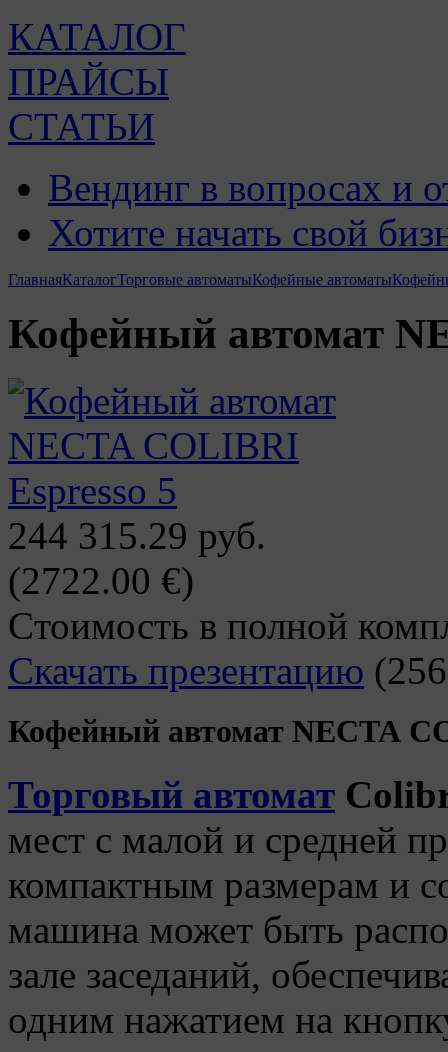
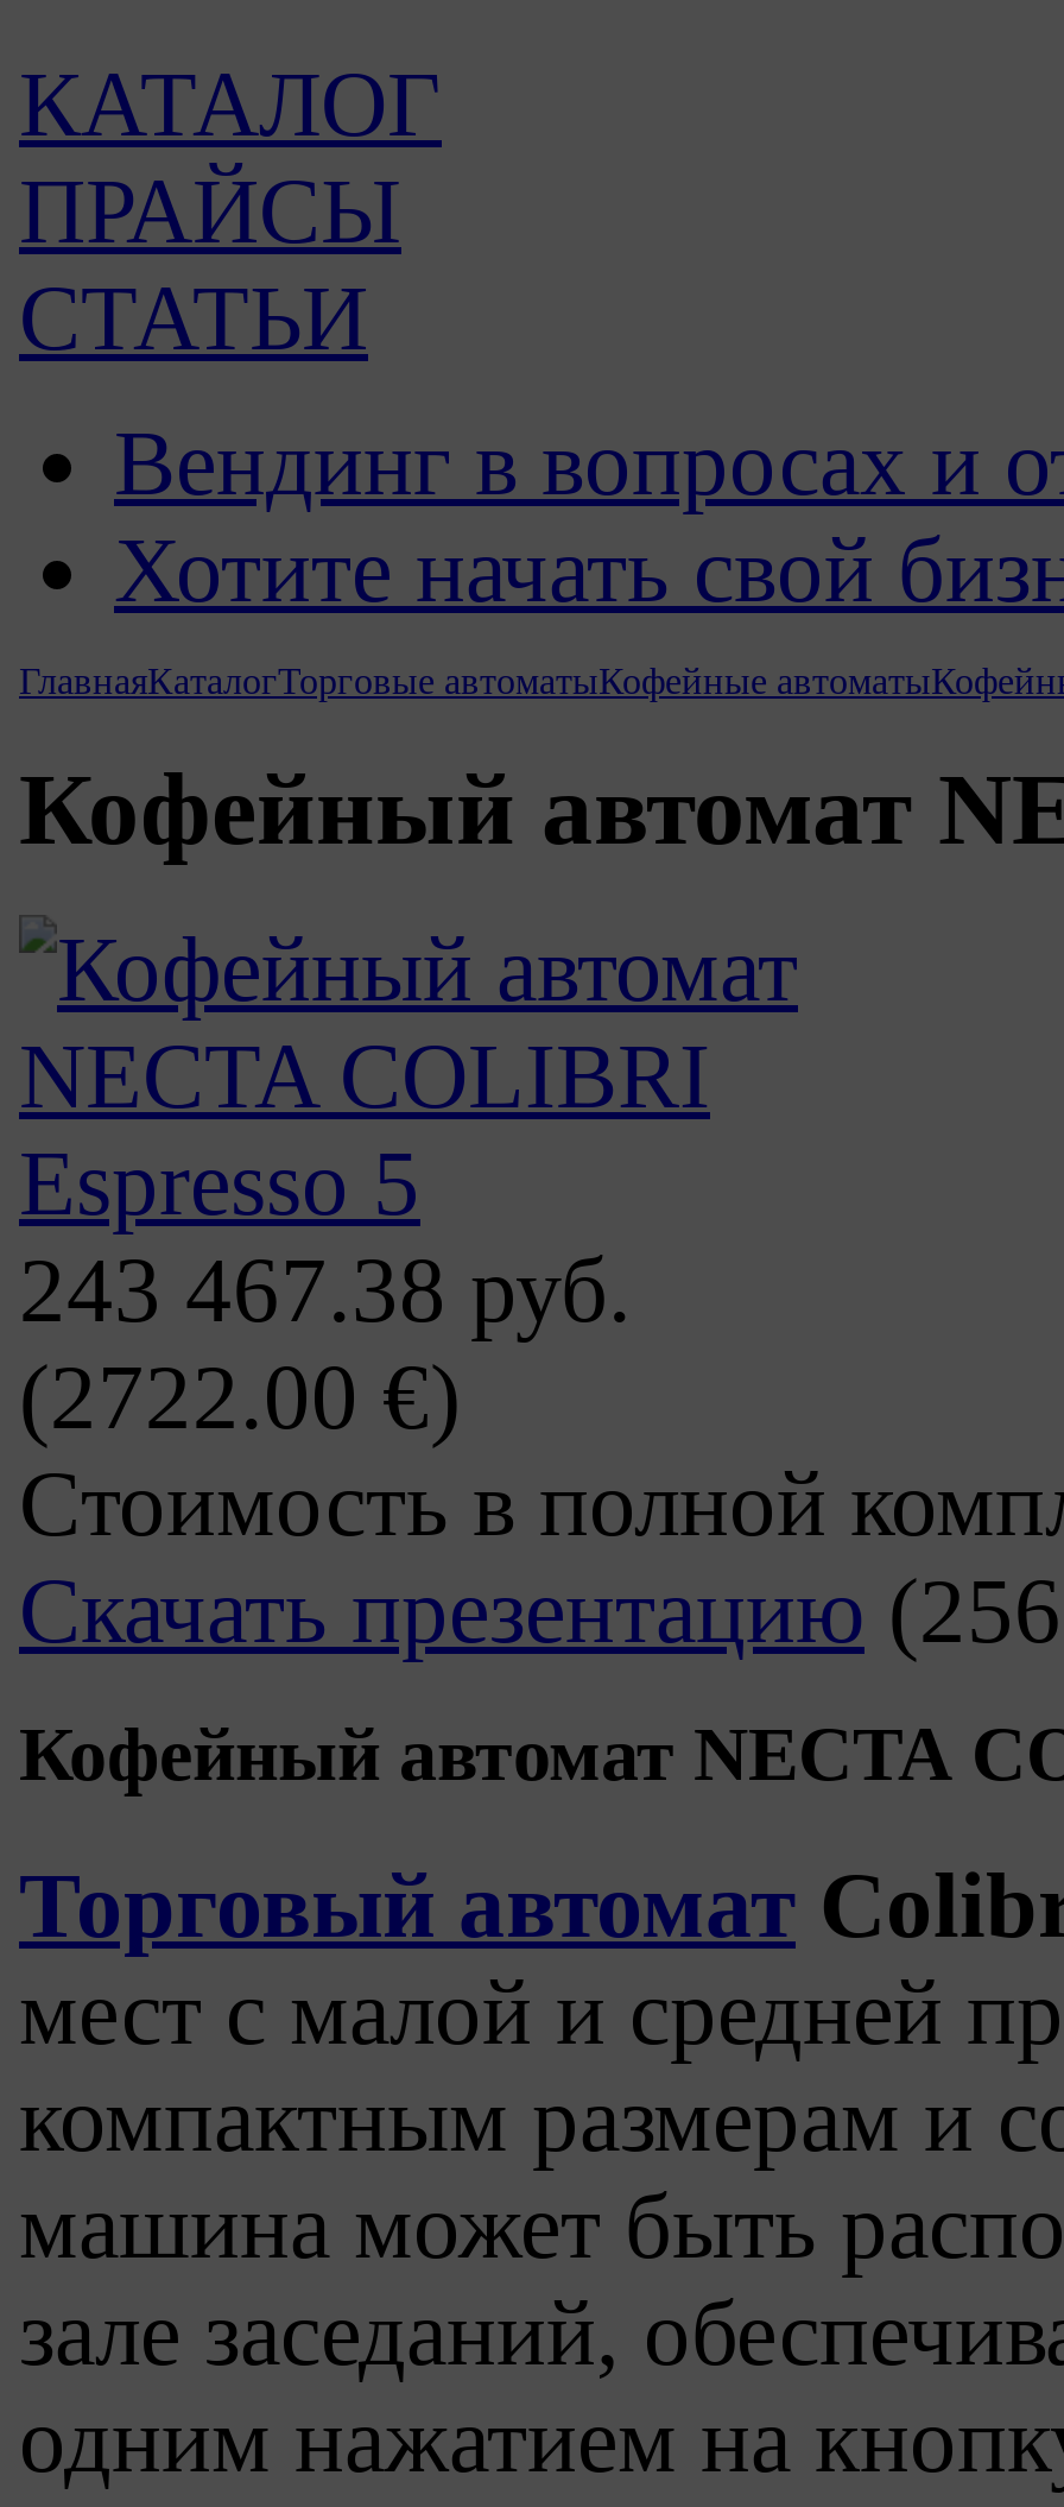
- 244 315.29 руб.
+ 243 467.38 руб.
